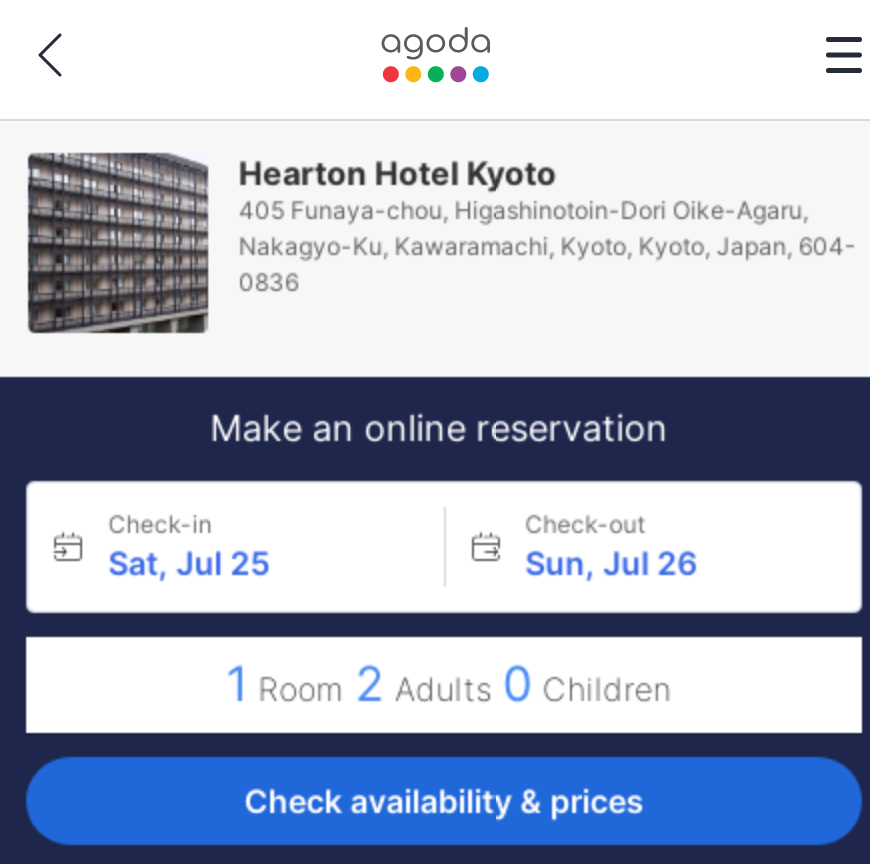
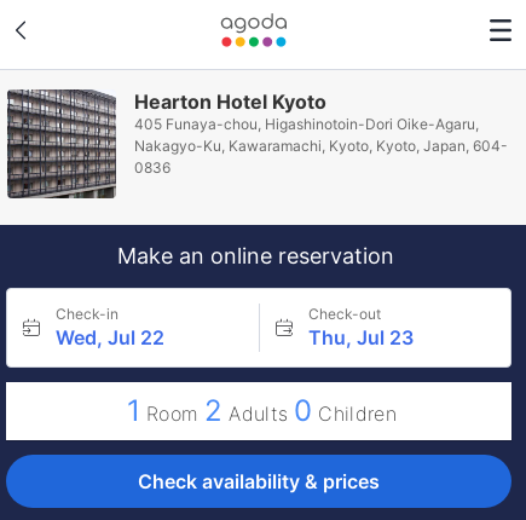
- Sat, Jul 25
+ Wed, Jul 22

- Sun, Jul 26
+ Thu, Jul 23
